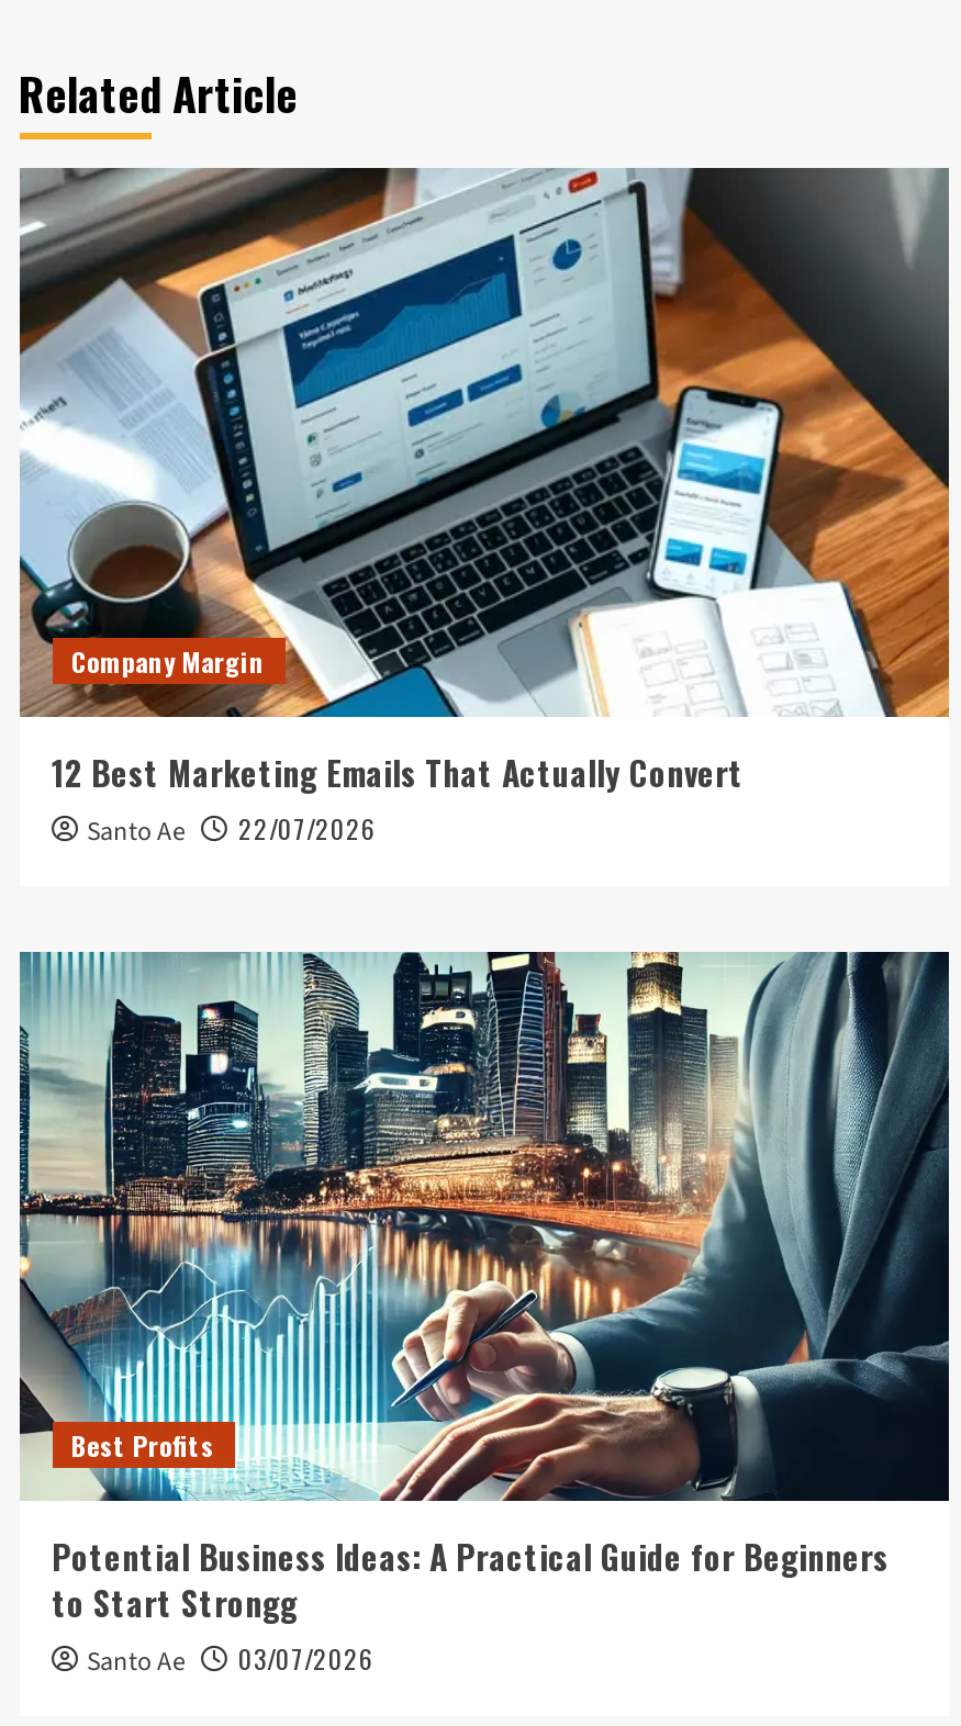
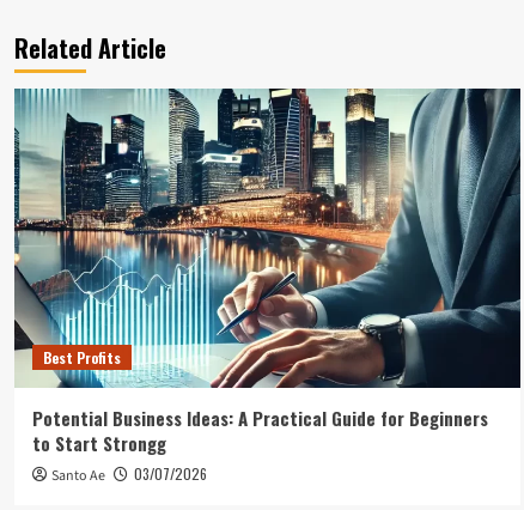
- [image]
- Company Margin
- 12 Best Marketing Emails That Actually Convert
- Santo Ae
- 22/07/2026
